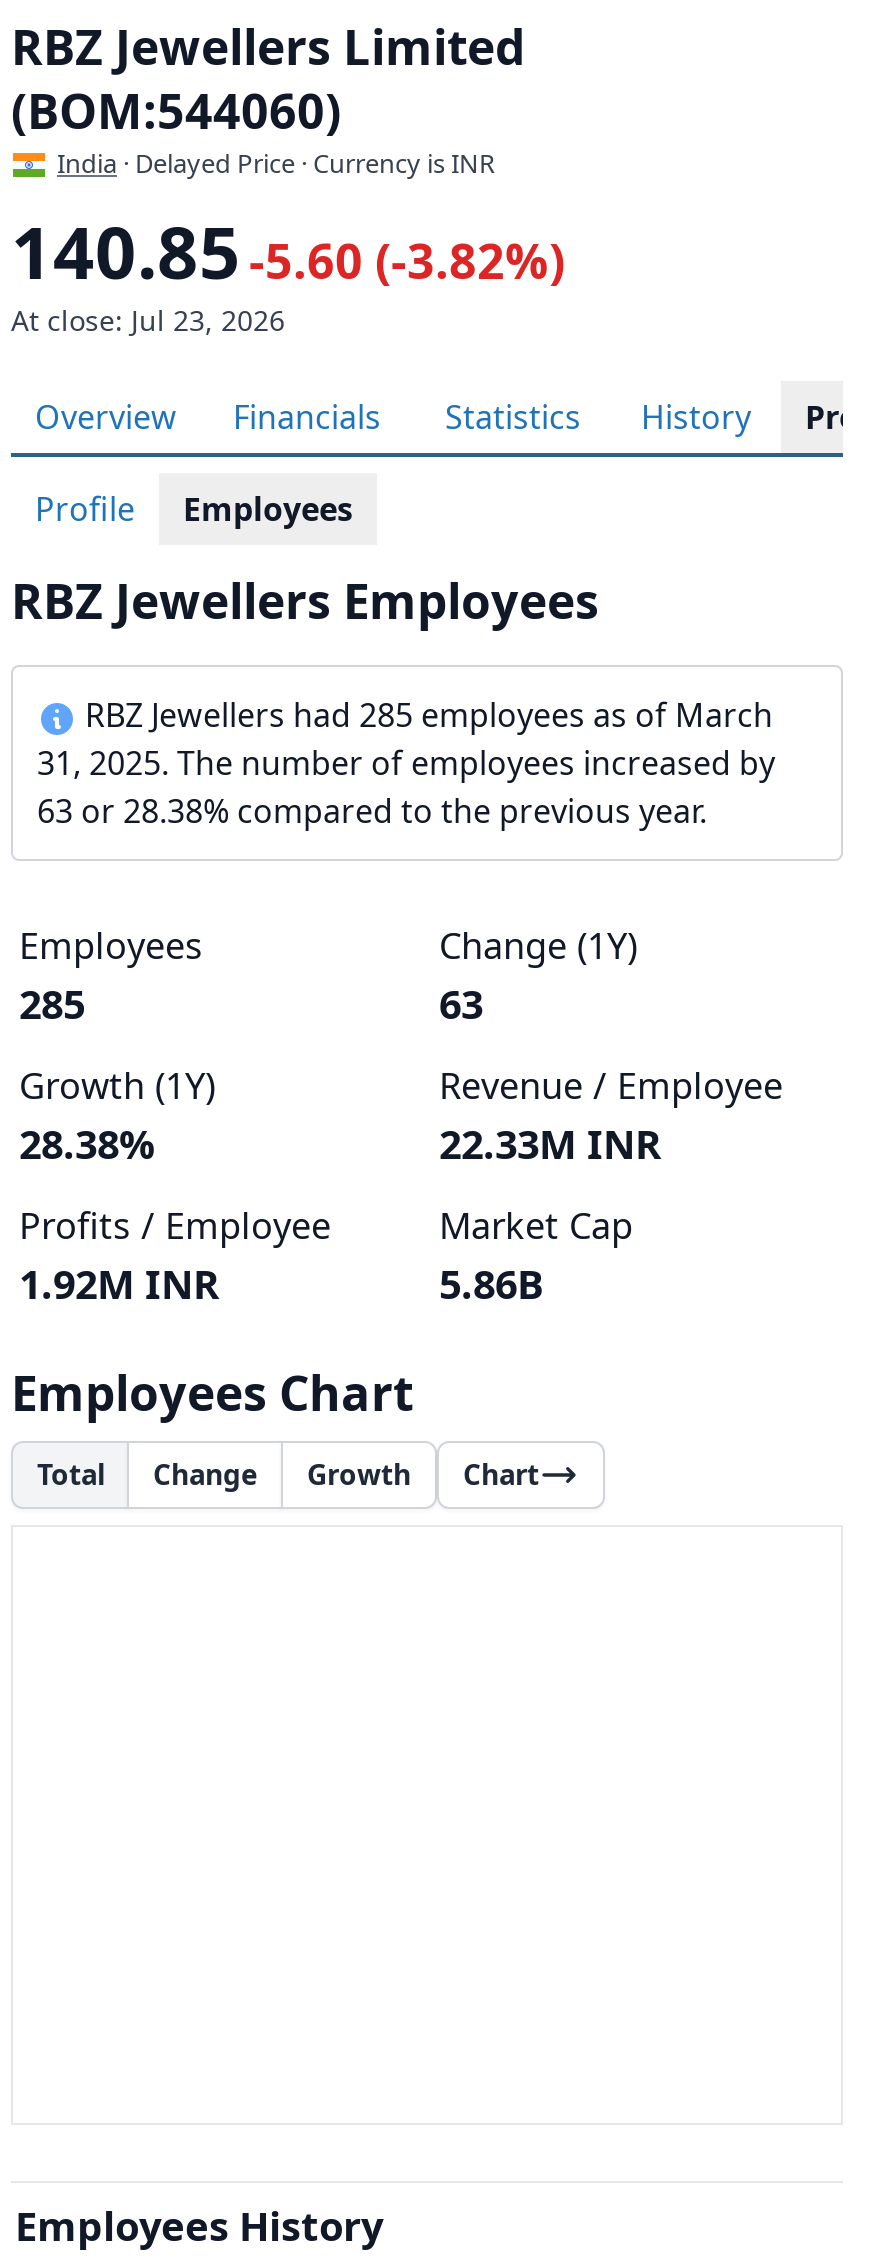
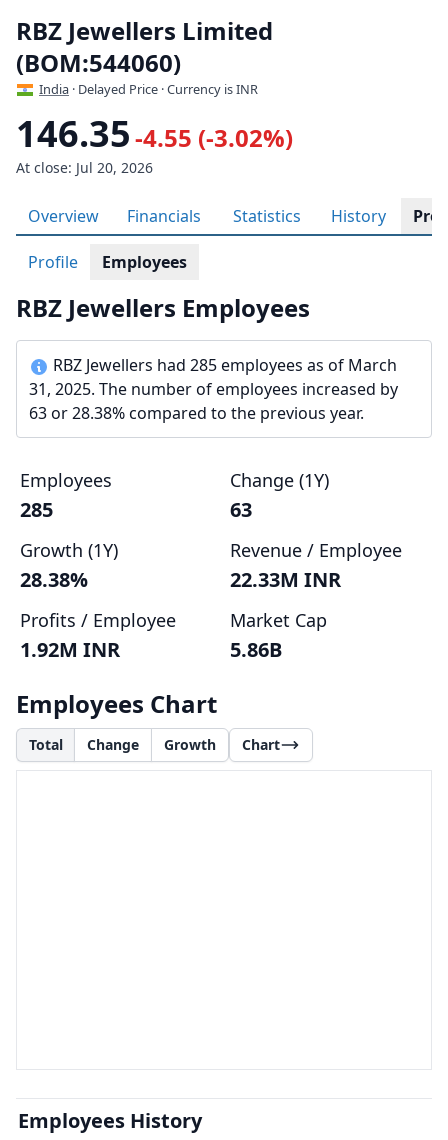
- 140.85 -5.60 (-3.82%)
+ 146.35 -4.55 (-3.02%)

- At close: Jul 23, 2026
+ At close: Jul 20, 2026
